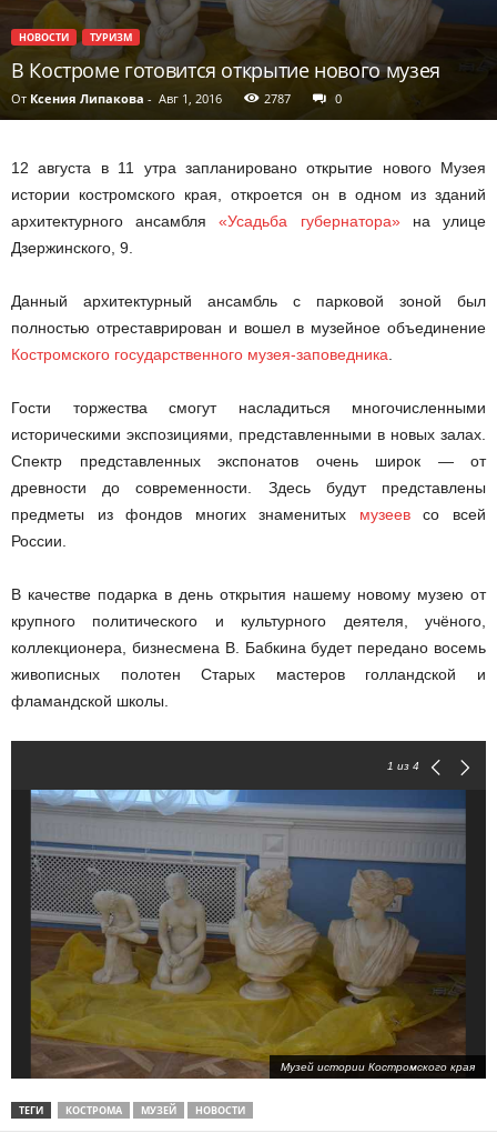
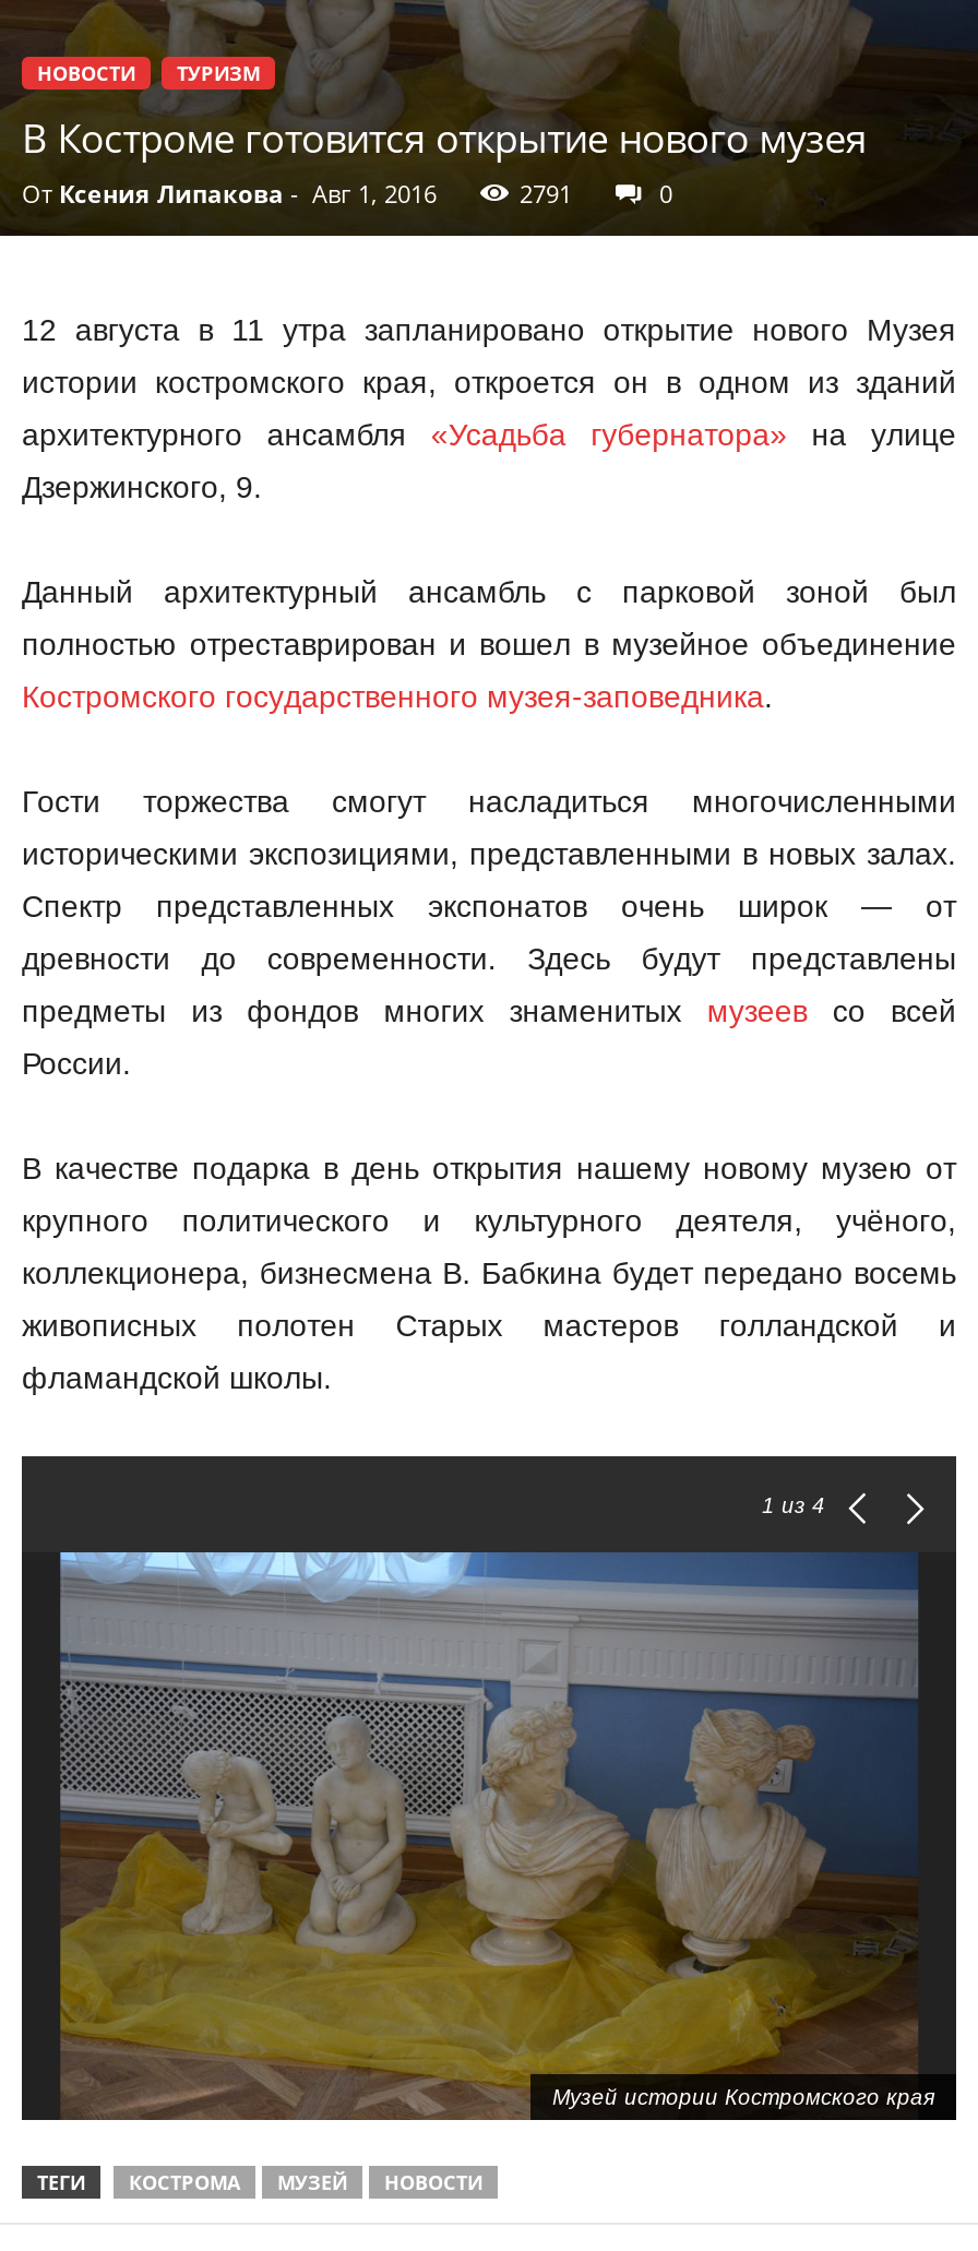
- 2787
+ 2791
